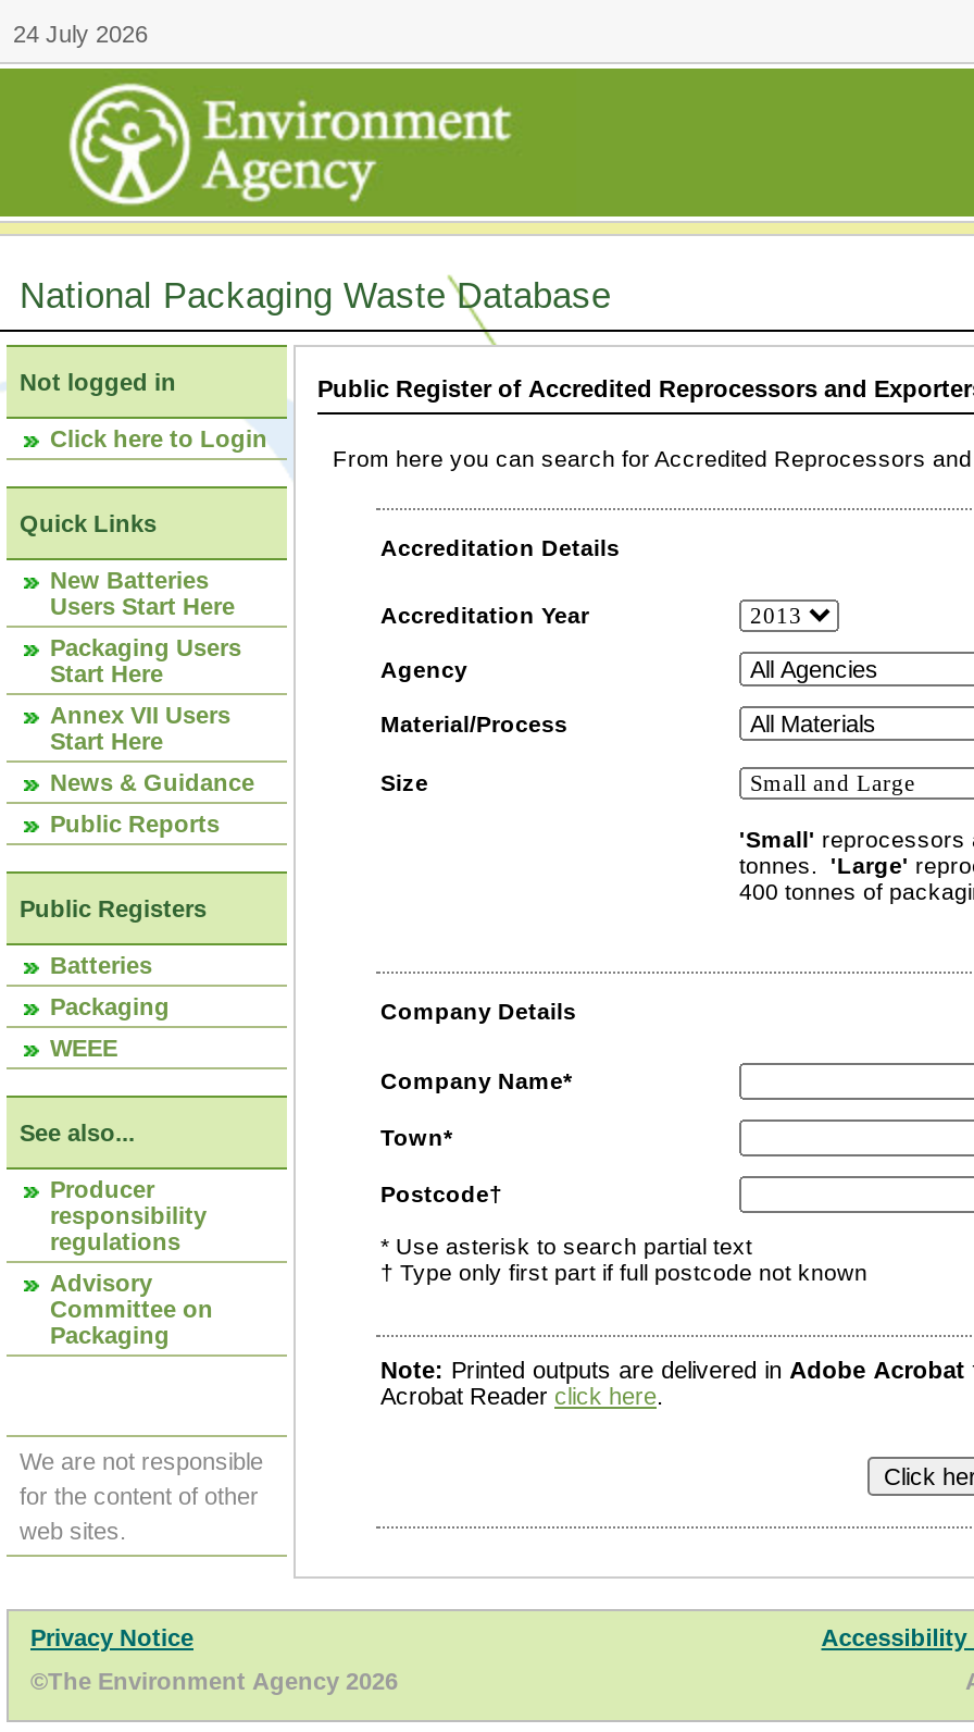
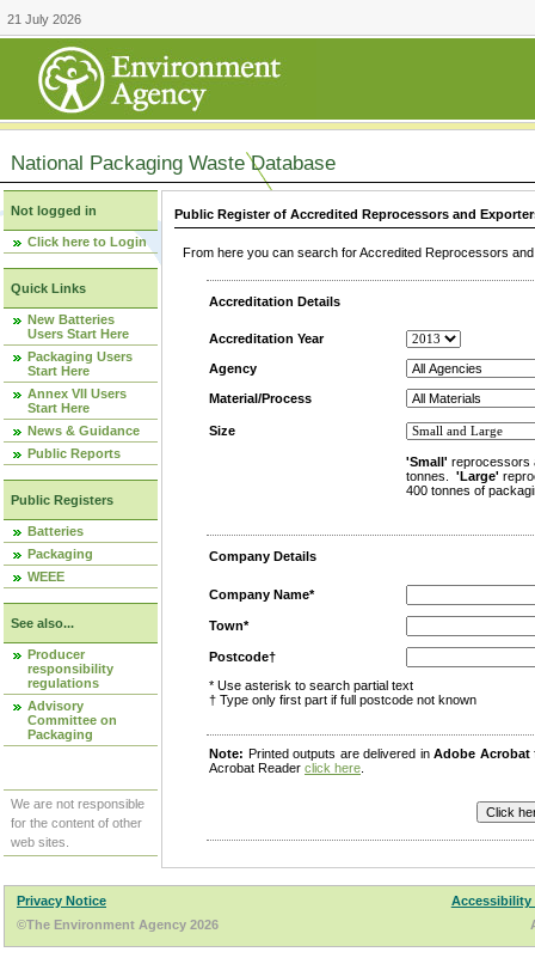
- 24 July 2026
+ 21 July 2026
